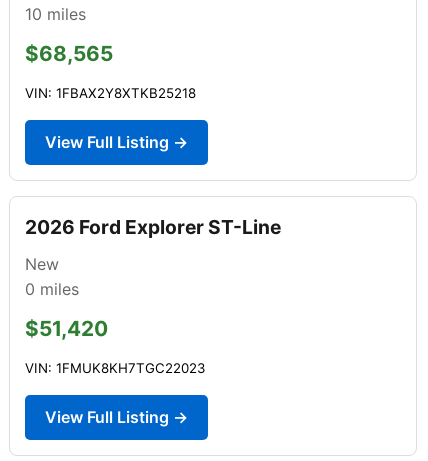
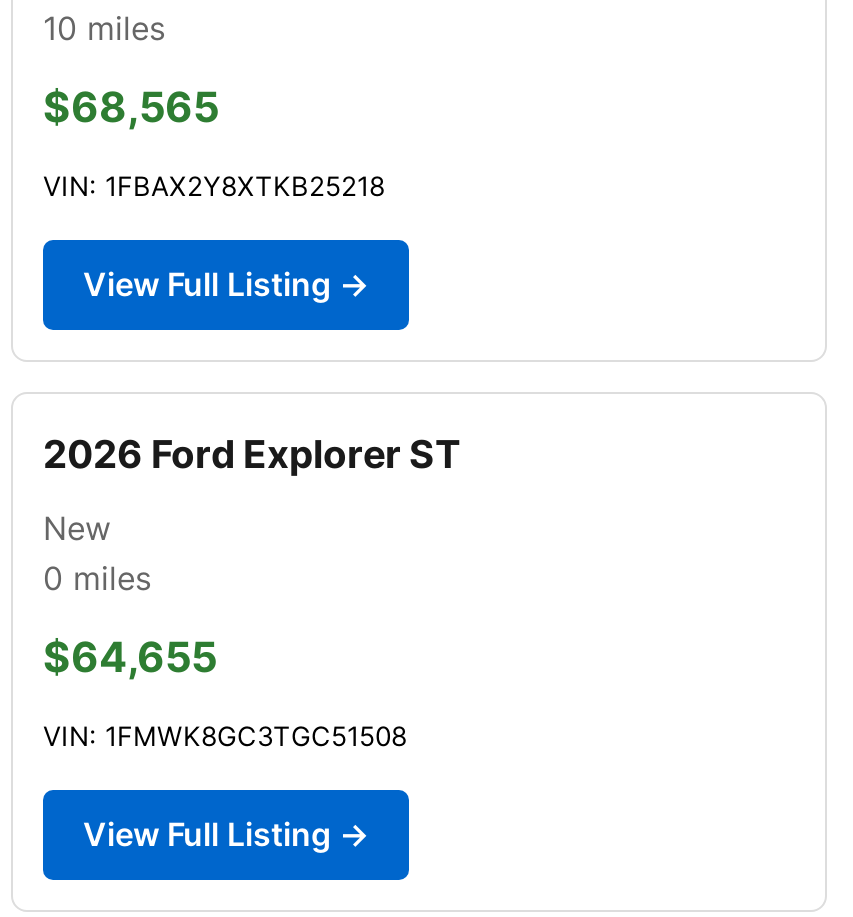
- 2026 Ford Explorer ST-Line
+ 2026 Ford Explorer ST

- $51,420
+ $64,655

- VIN: 1FMUK8KH7TGC22023
+ VIN: 1FMWK8GC3TGC51508
